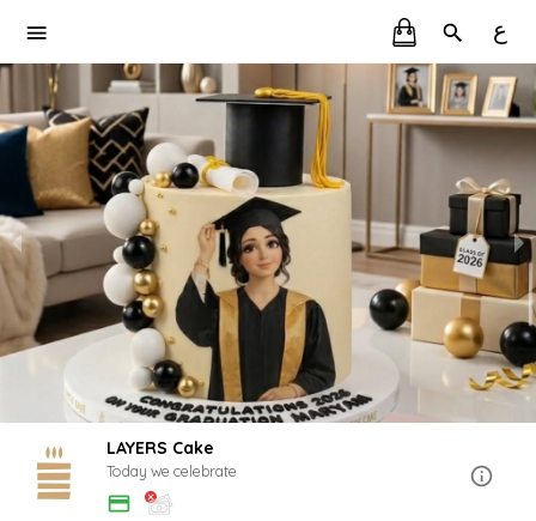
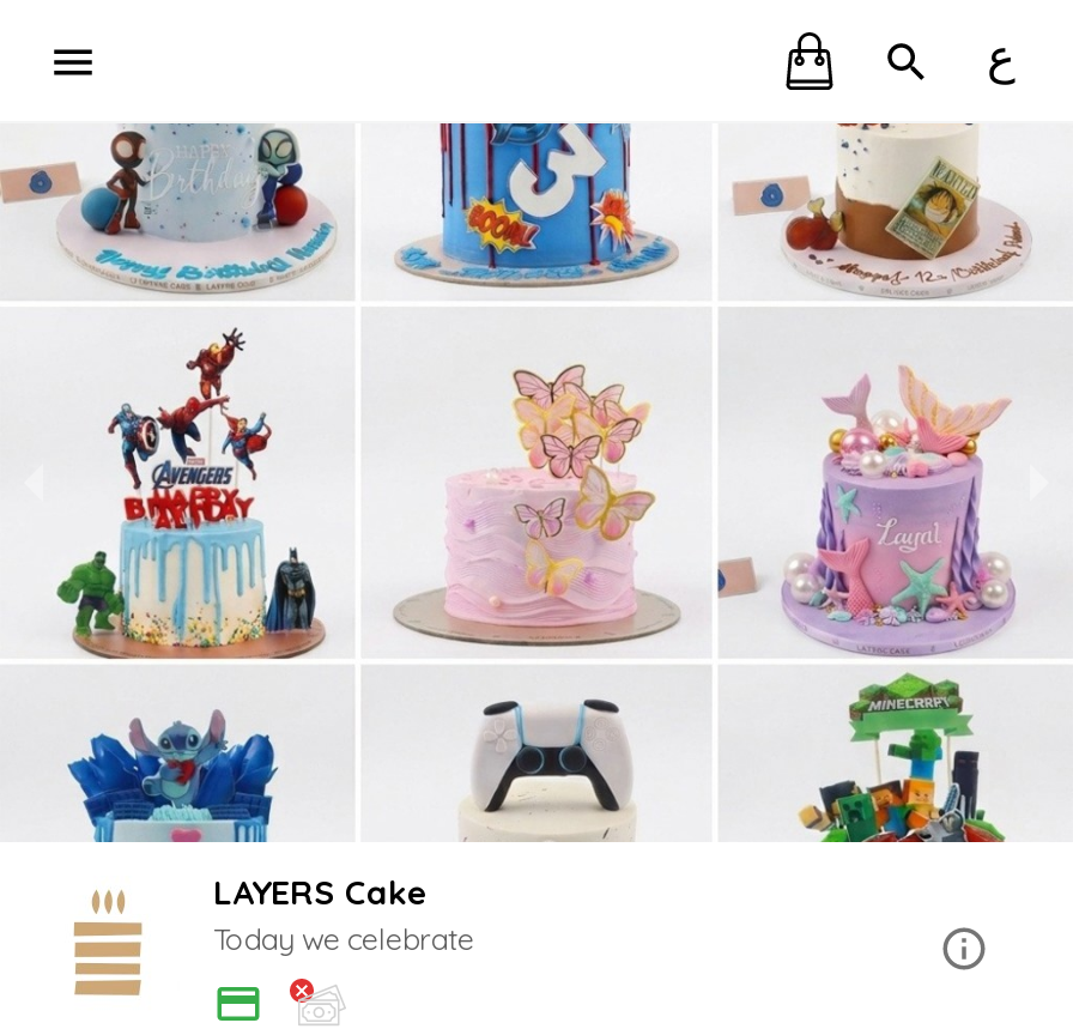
- [image]
+ [image]
